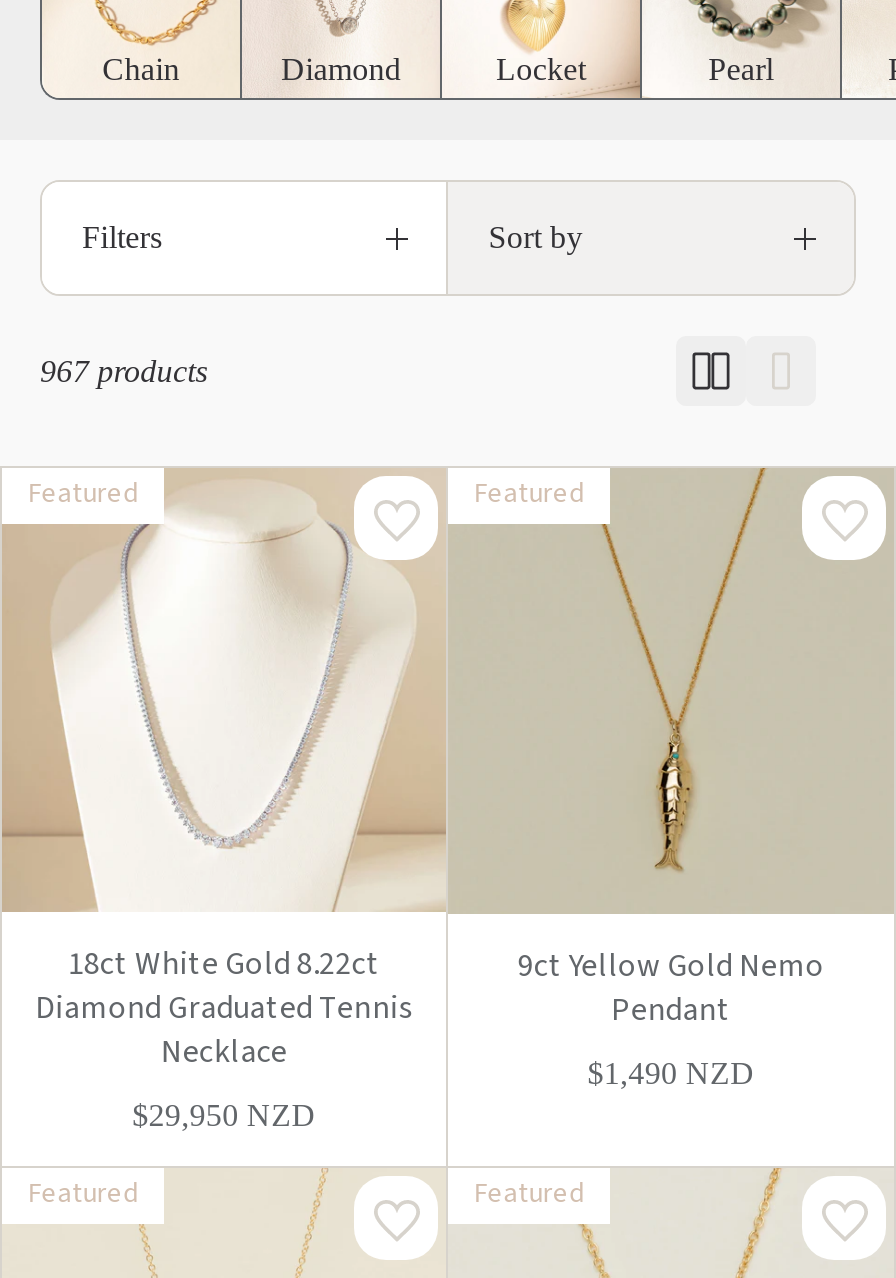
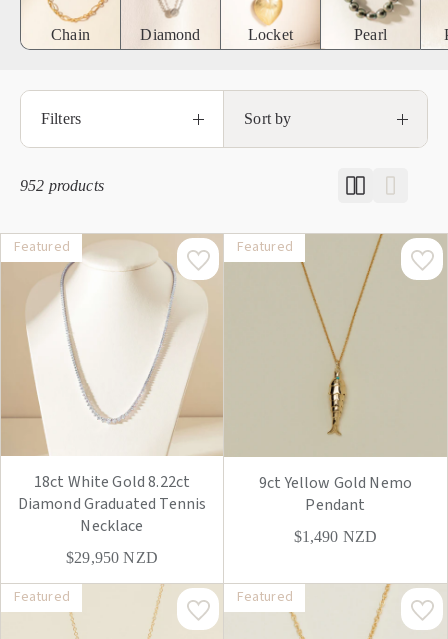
- 967 products
+ 952 products
